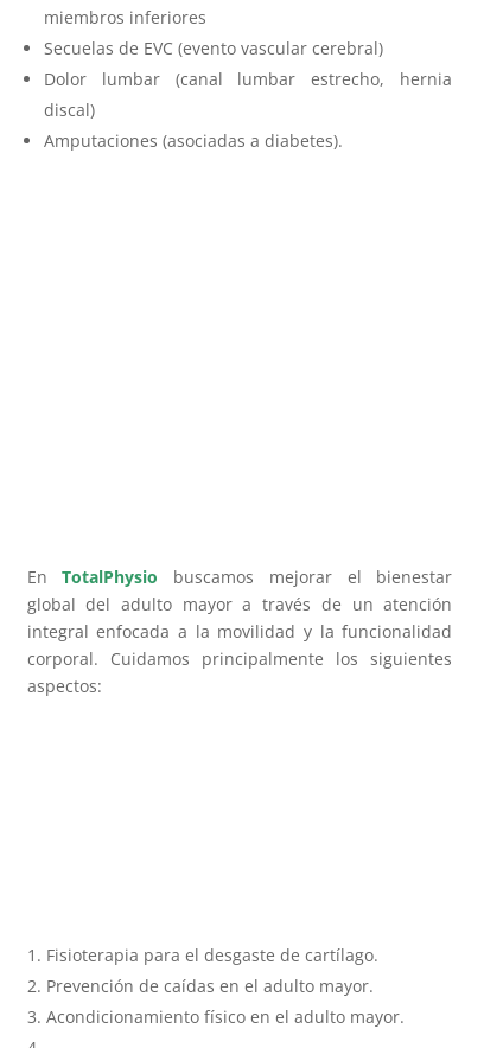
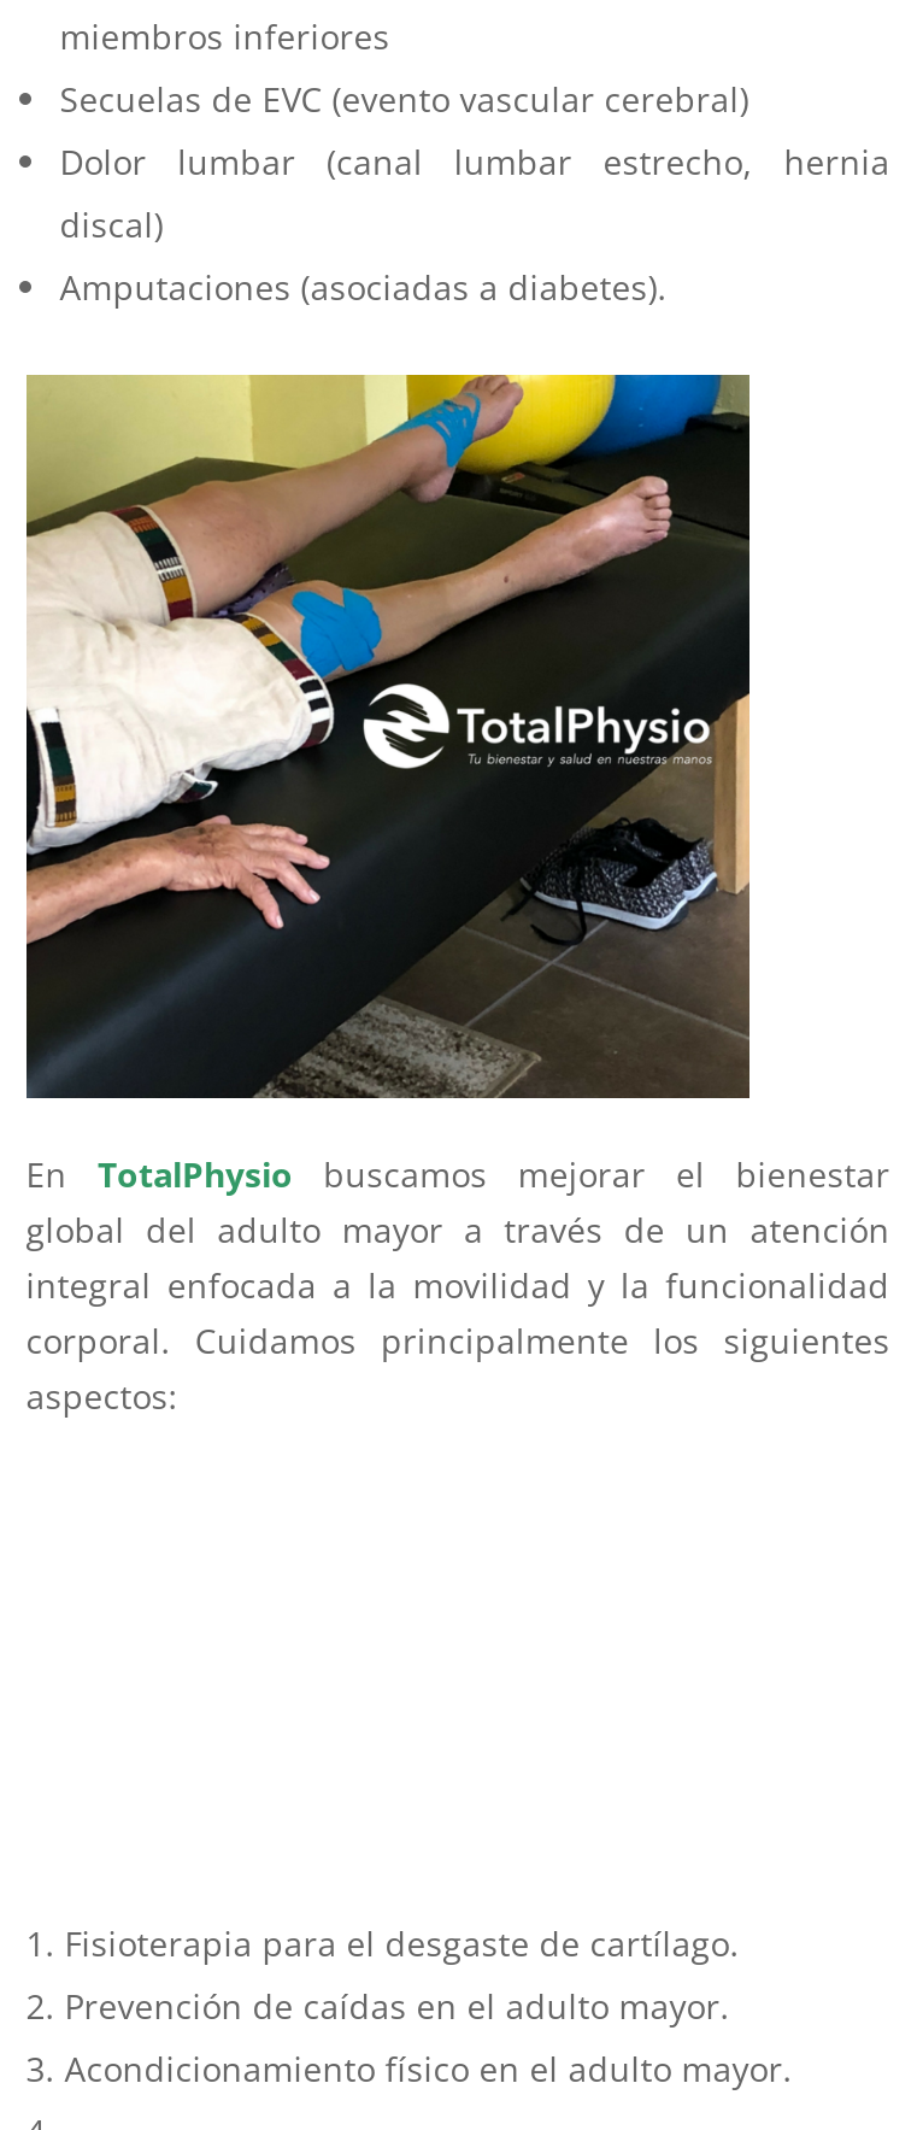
+ [image]
